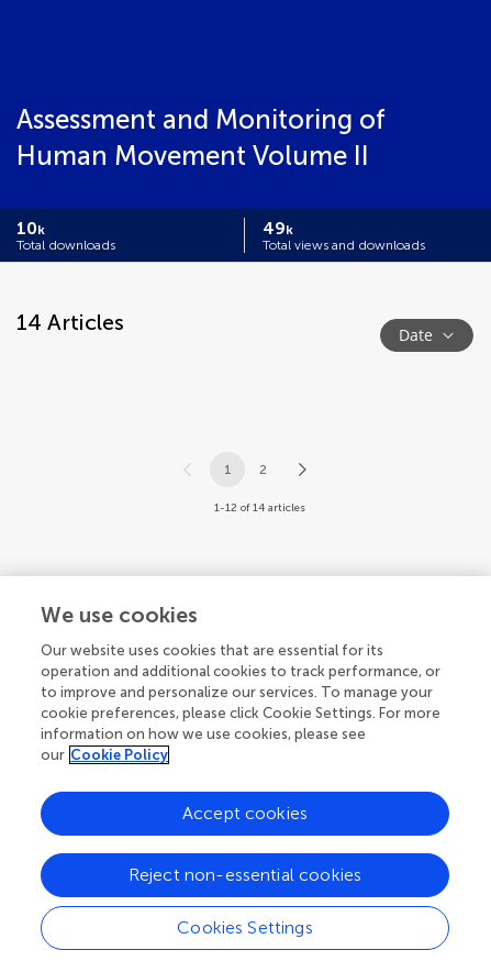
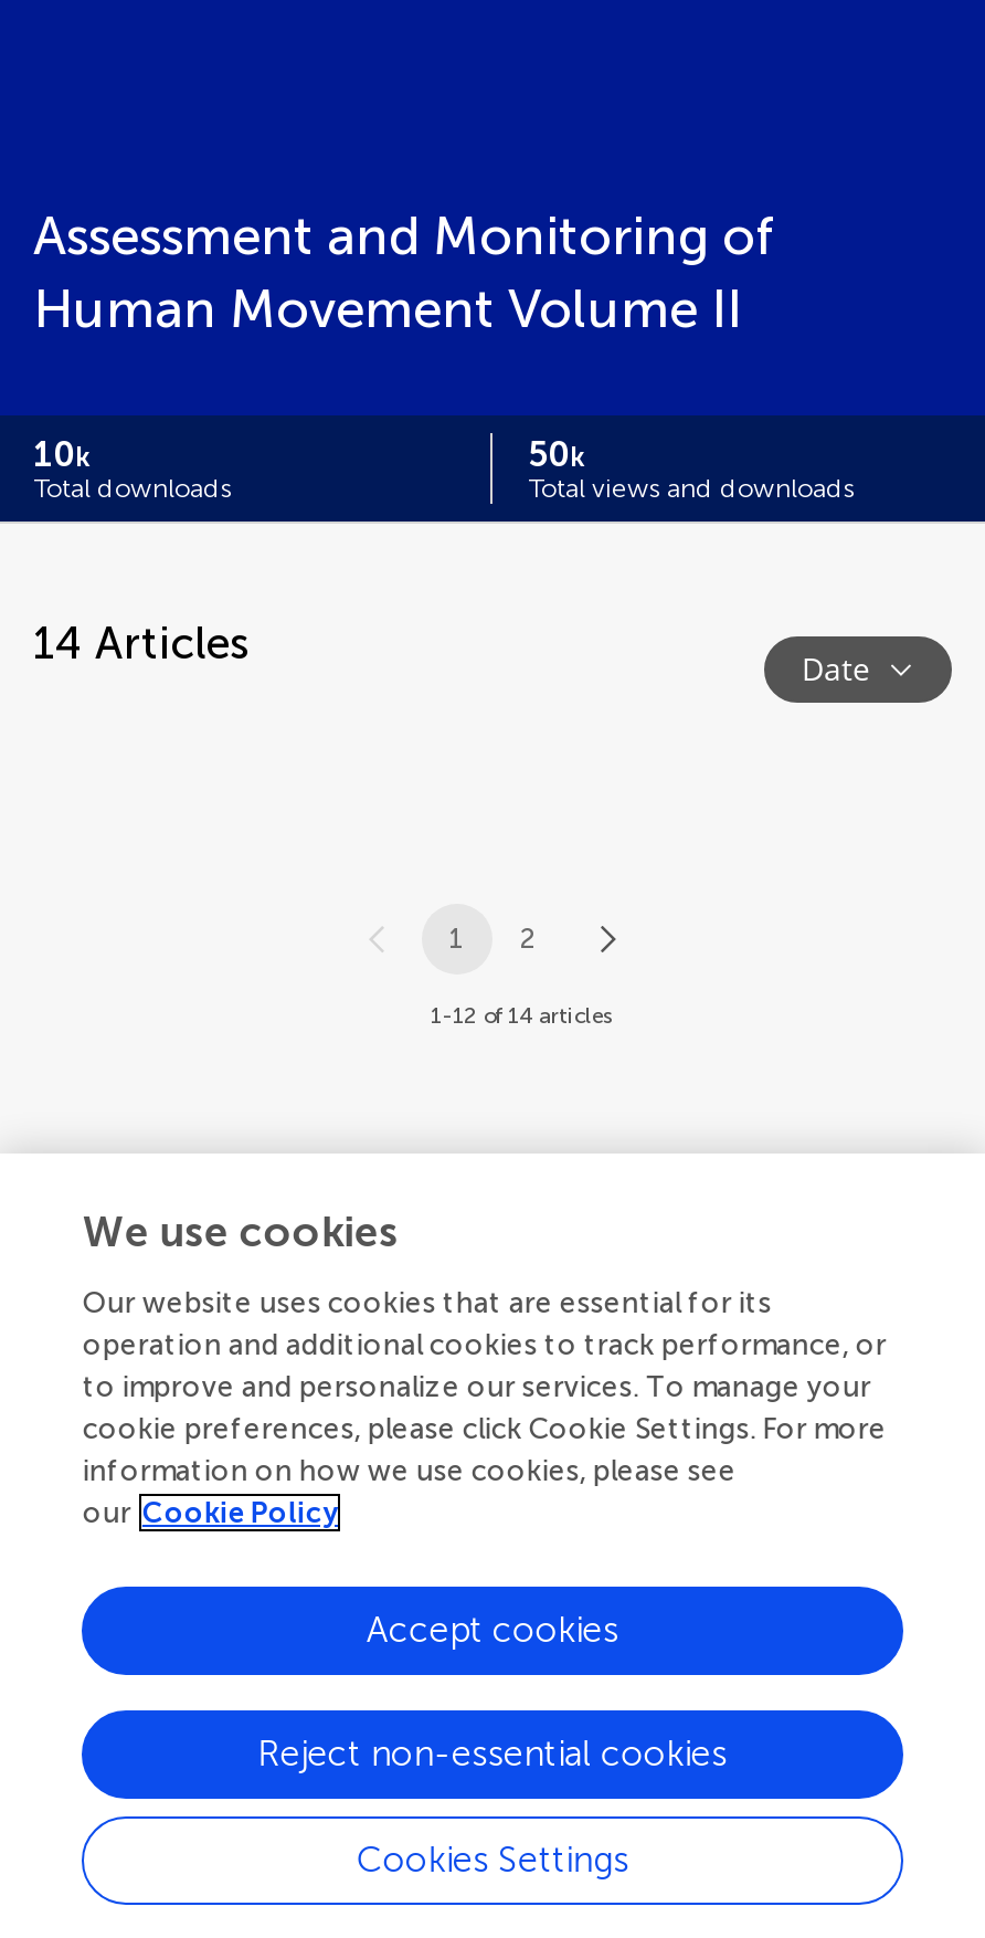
- 49k
+ 50k
